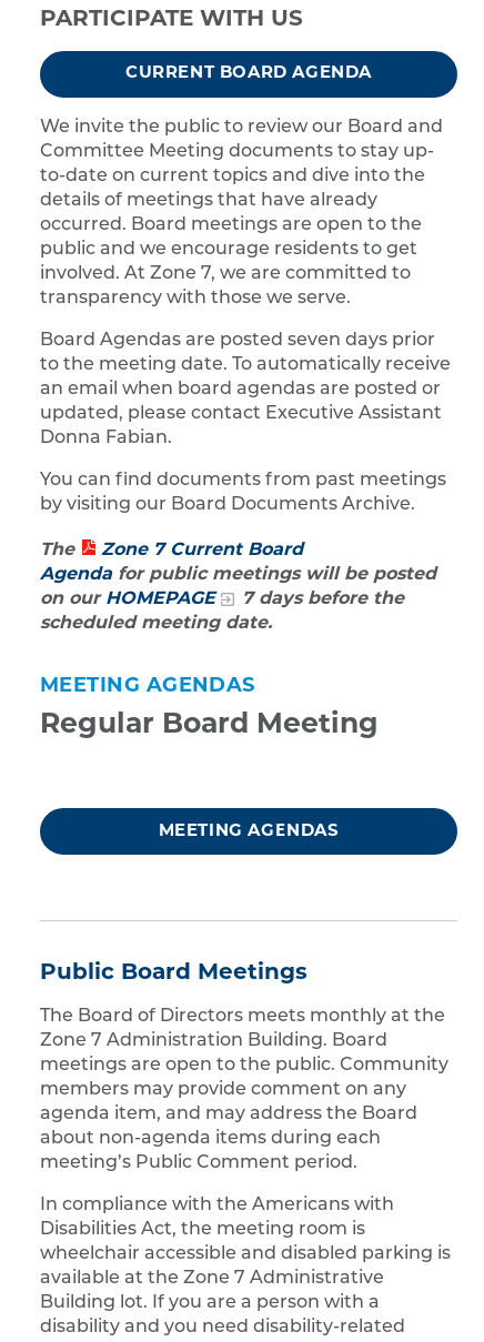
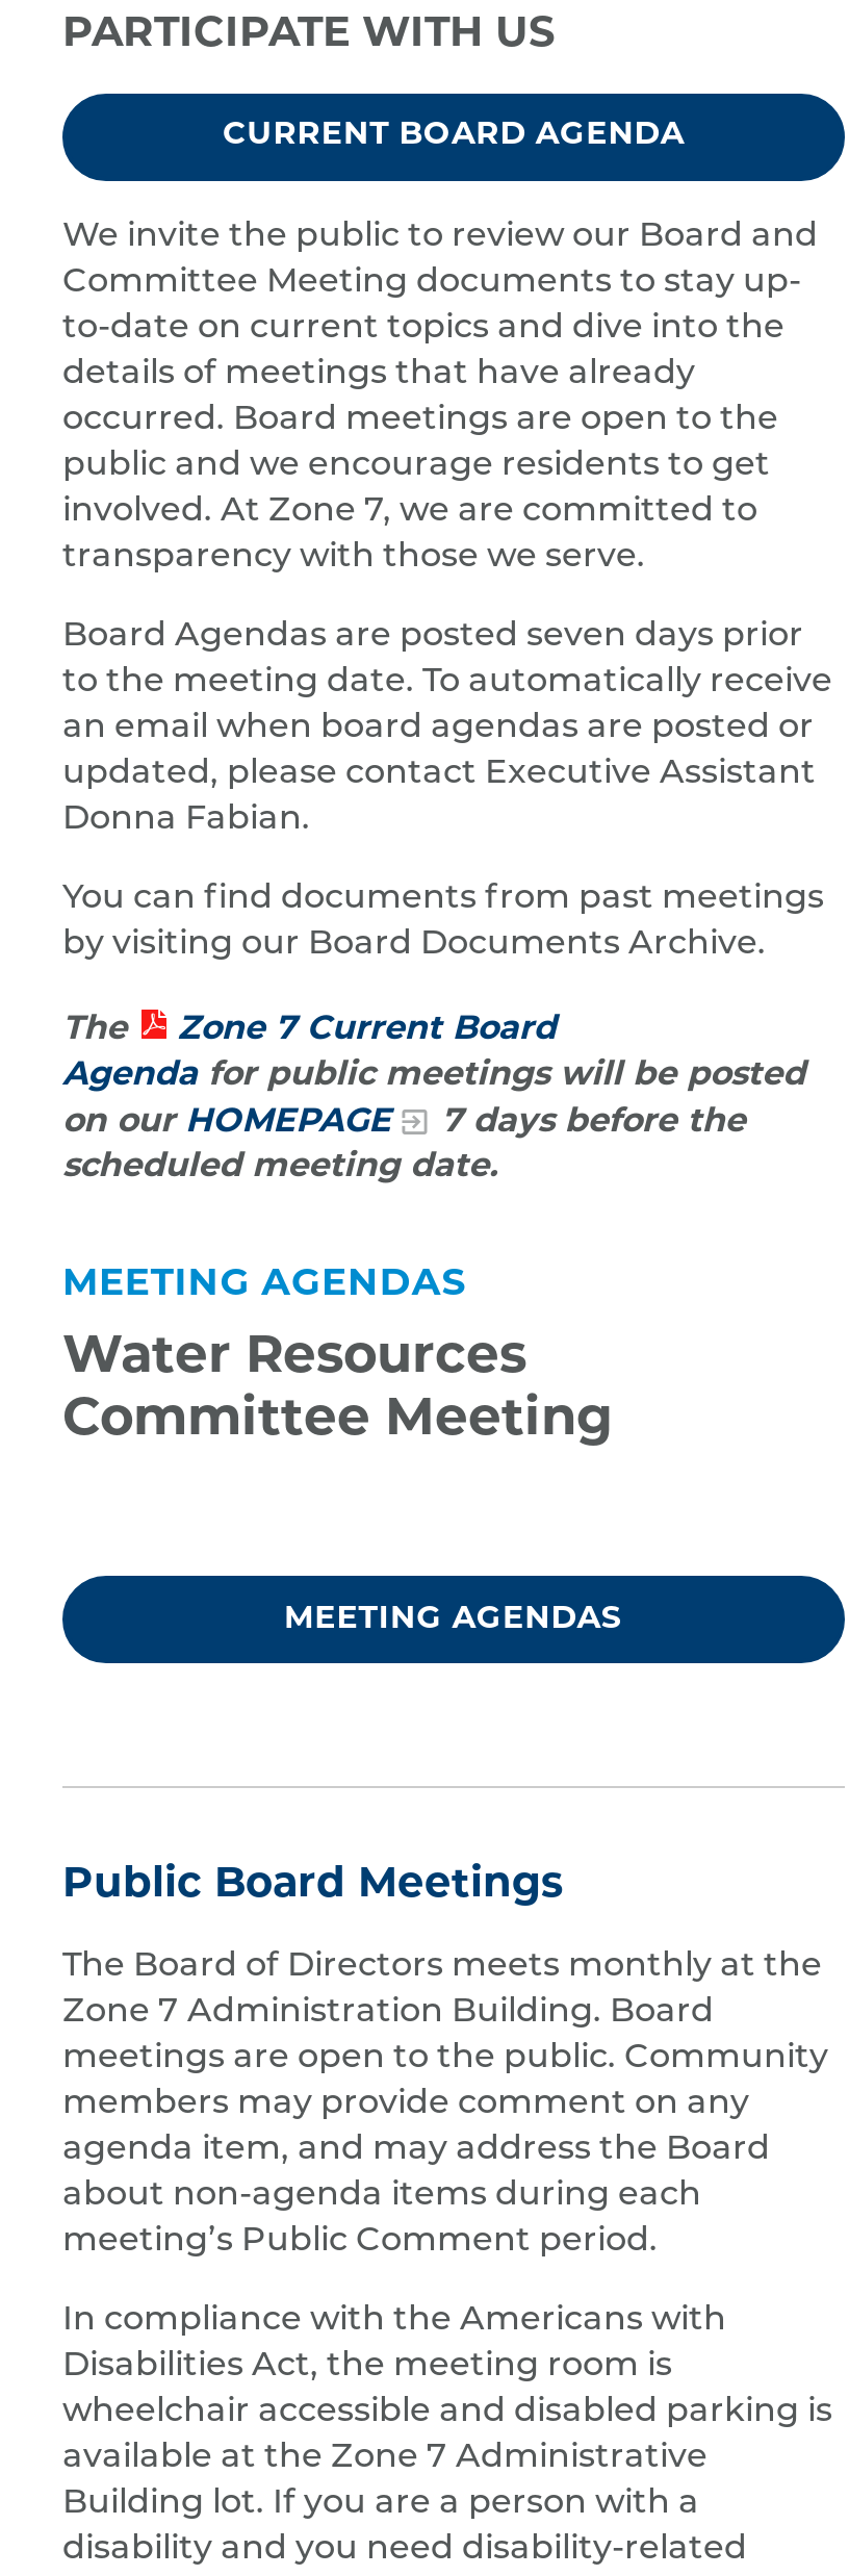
- Regular Board Meeting
+ Water Resources
+ Committee Meeting
